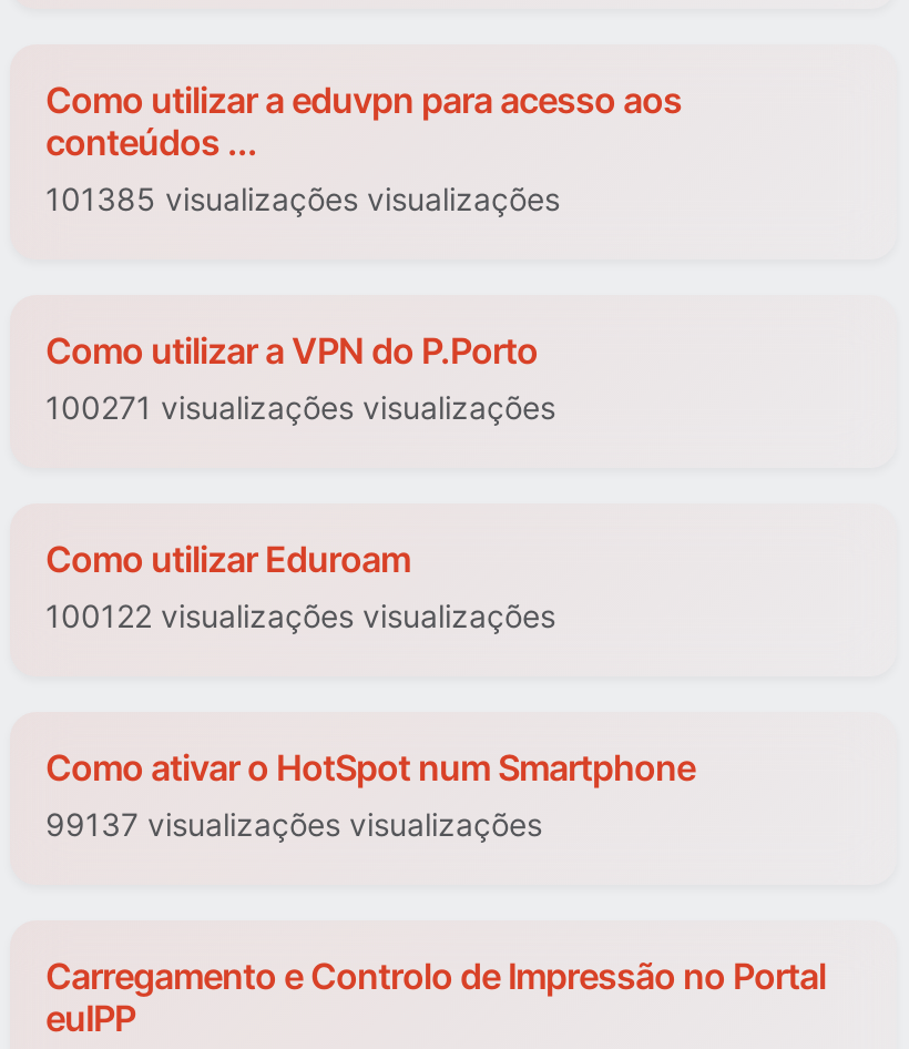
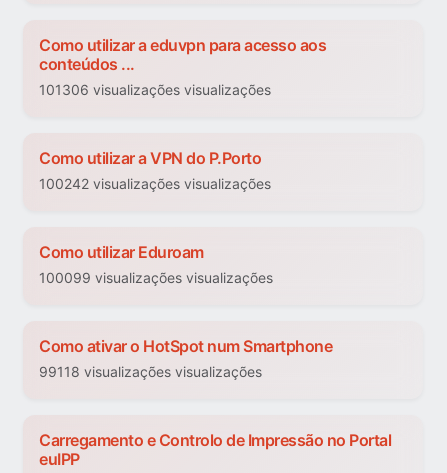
- 101385 visualizações visualizações
+ 101306 visualizações visualizações

- 100271 visualizações visualizações
+ 100242 visualizações visualizações

- 100122 visualizações visualizações
+ 100099 visualizações visualizações

- 99137 visualizações visualizações
+ 99118 visualizações visualizações
